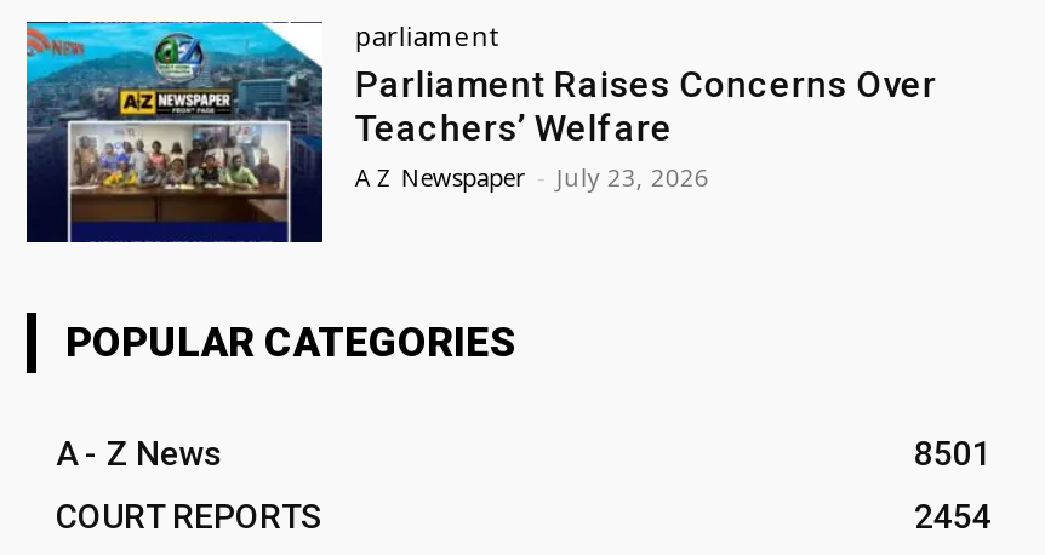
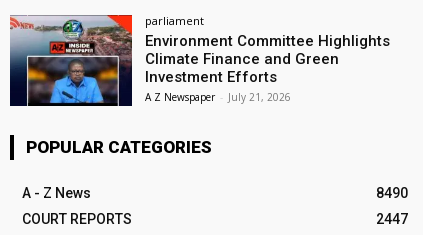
- [image]
- Parliament Raises Concerns Over
- Teachers’ Welfare
- A Z Newspaper - July 23, 2026
+ [image]
+ Environment Committee Highlights
+ Climate Finance and Green
+ Investment Efforts
+ A Z Newspaper - July 21, 2026

- 8501
+ 8490

- 2454
+ 2447
